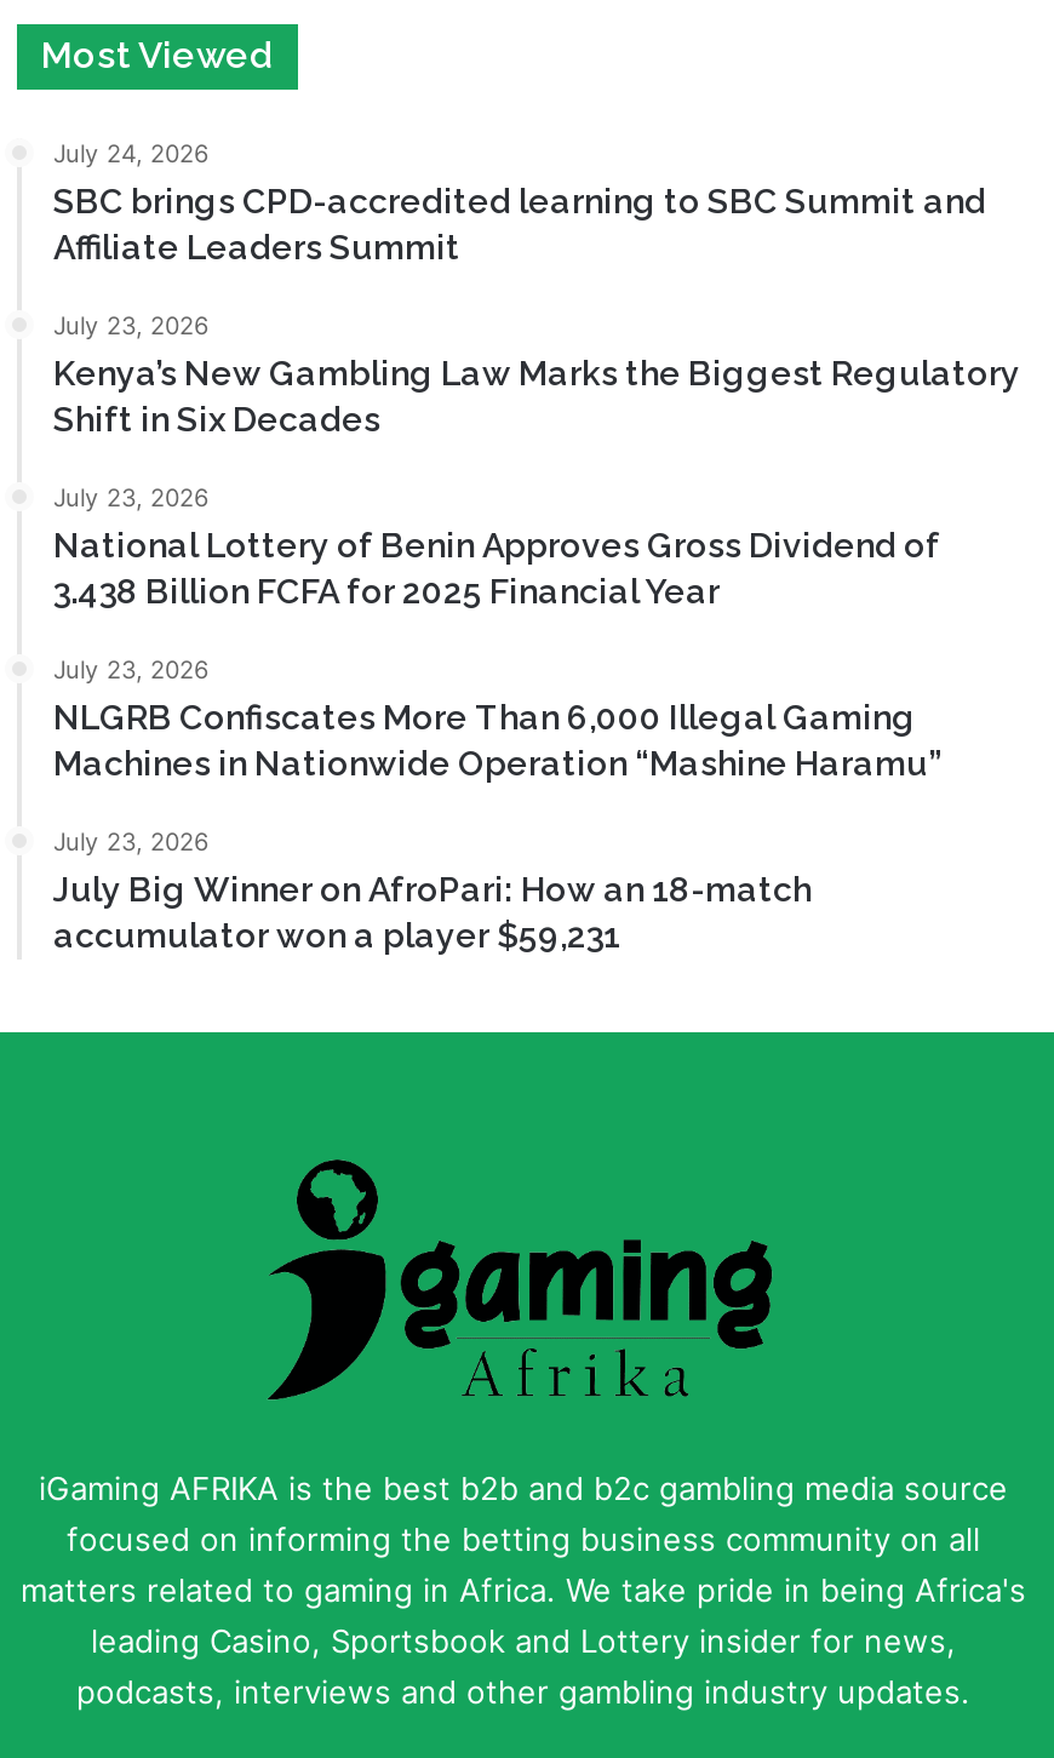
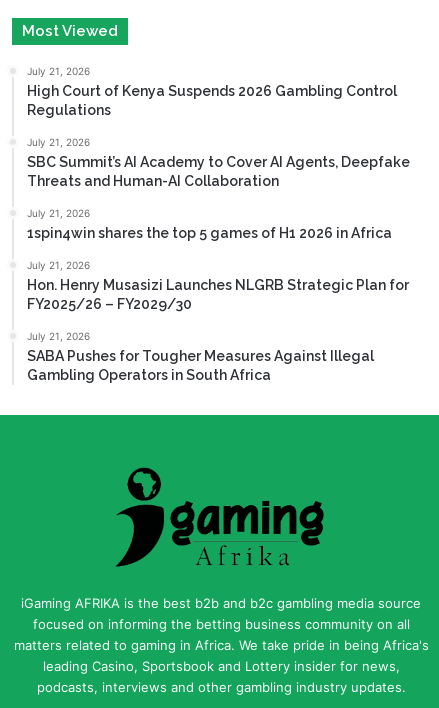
- July 24, 2026
- SBC brings CPD-accredited learning to SBC Summit and
- Affiliate Leaders Summit
+ July 21, 2026
+ High Court of Kenya Suspends 2026 Gambling Control
+ Regulations

- July 23, 2026
- Kenya’s New Gambling Law Marks the Biggest Regulatory
- Shift in Six Decades
+ July 21, 2026
+ SBC Summit’s AI Academy to Cover AI Agents, Deepfake
+ Threats and Human-AI Collaboration

- July 23, 2026
- National Lottery of Benin Approves Gross Dividend of
- 3.438 Billion FCFA for 2025 Financial Year
+ July 21, 2026
+ 1spin4win shares the top 5 games of H1 2026 in Africa

- July 23, 2026
- NLGRB Confiscates More Than 6,000 Illegal Gaming
- Machines in Nationwide Operation “Mashine Haramu”
+ July 21, 2026
+ Hon. Henry Musasizi Launches NLGRB Strategic Plan for
+ FY2025/26 – FY2029/30

- July 23, 2026
- July Big Winner on AfroPari: How an 18-match
- accumulator won a player $59,231
+ July 21, 2026
+ SABA Pushes for Tougher Measures Against Illegal
+ Gambling Operators in South Africa
